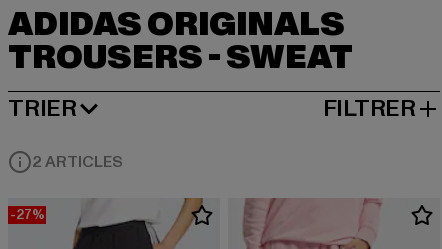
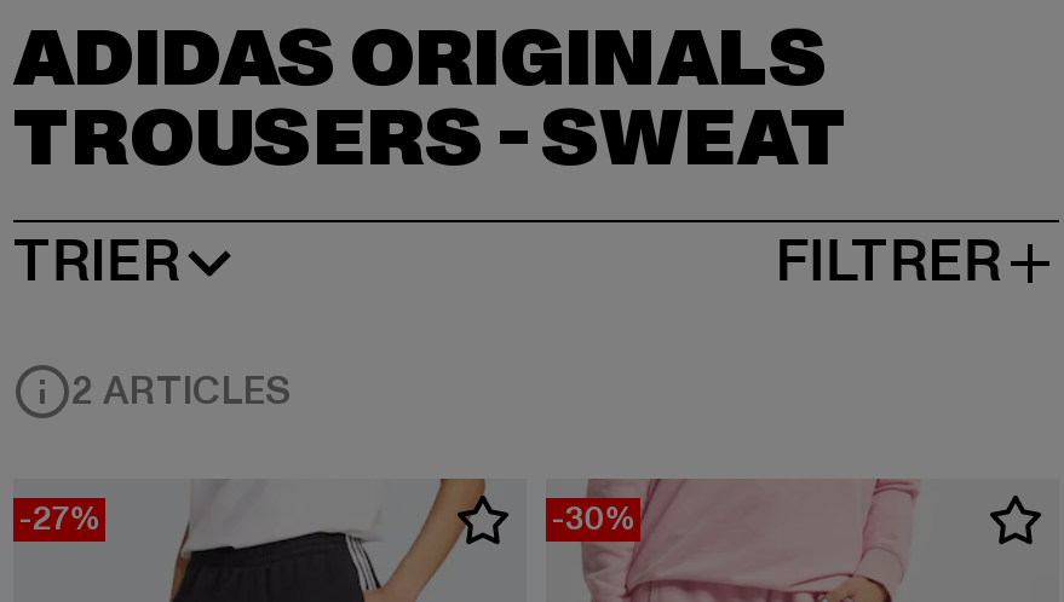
+ -30%
